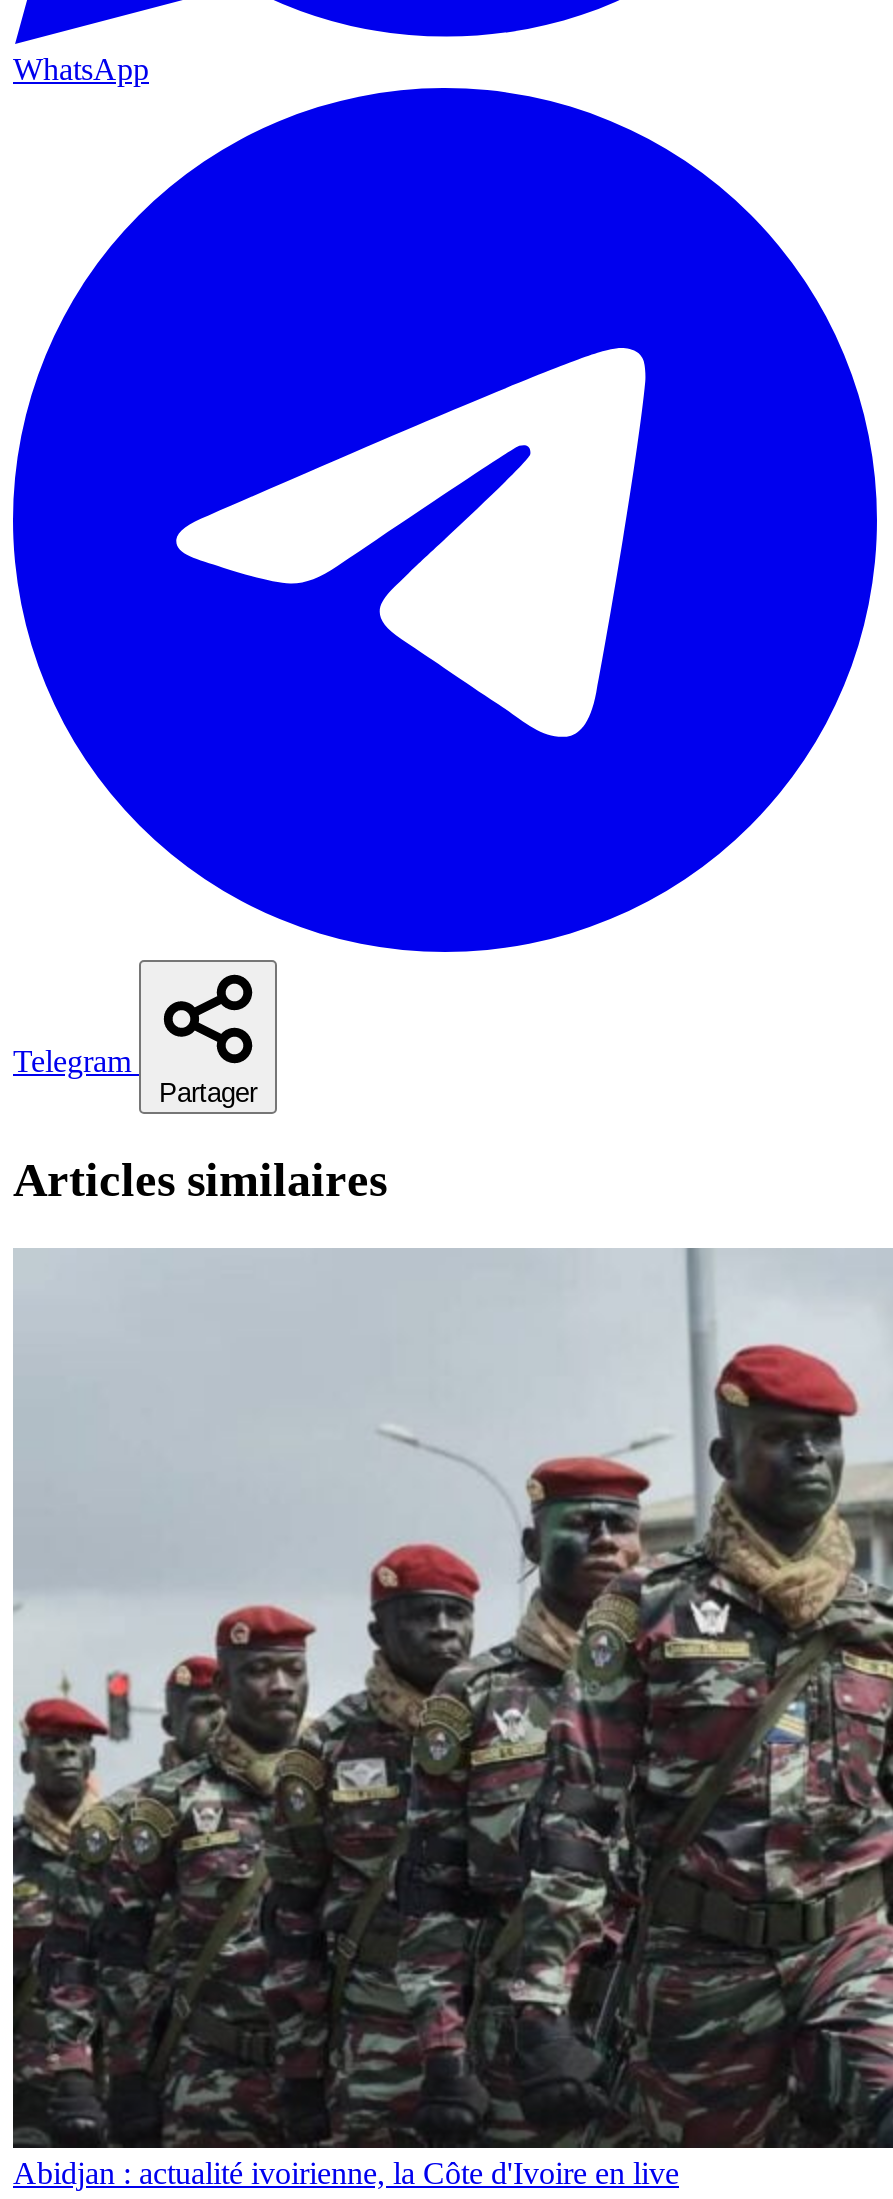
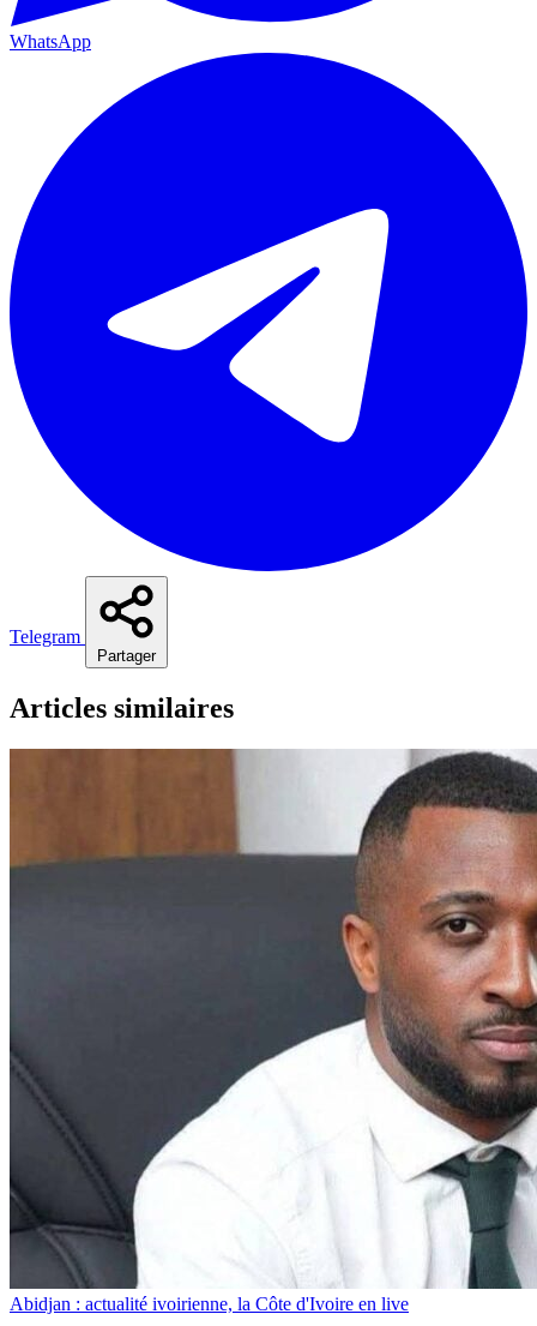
- [image]
+ [image]
